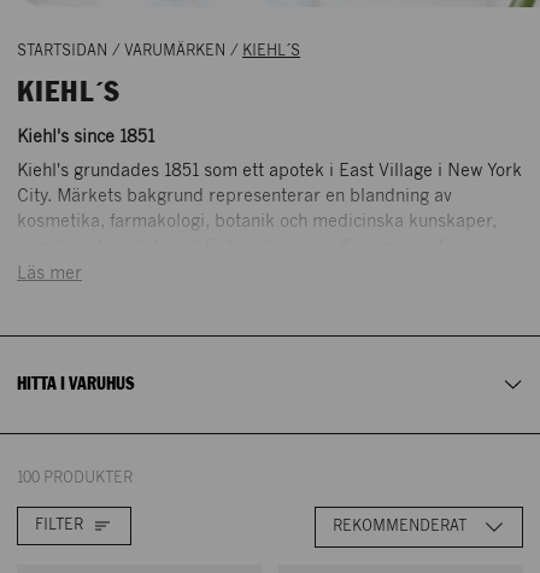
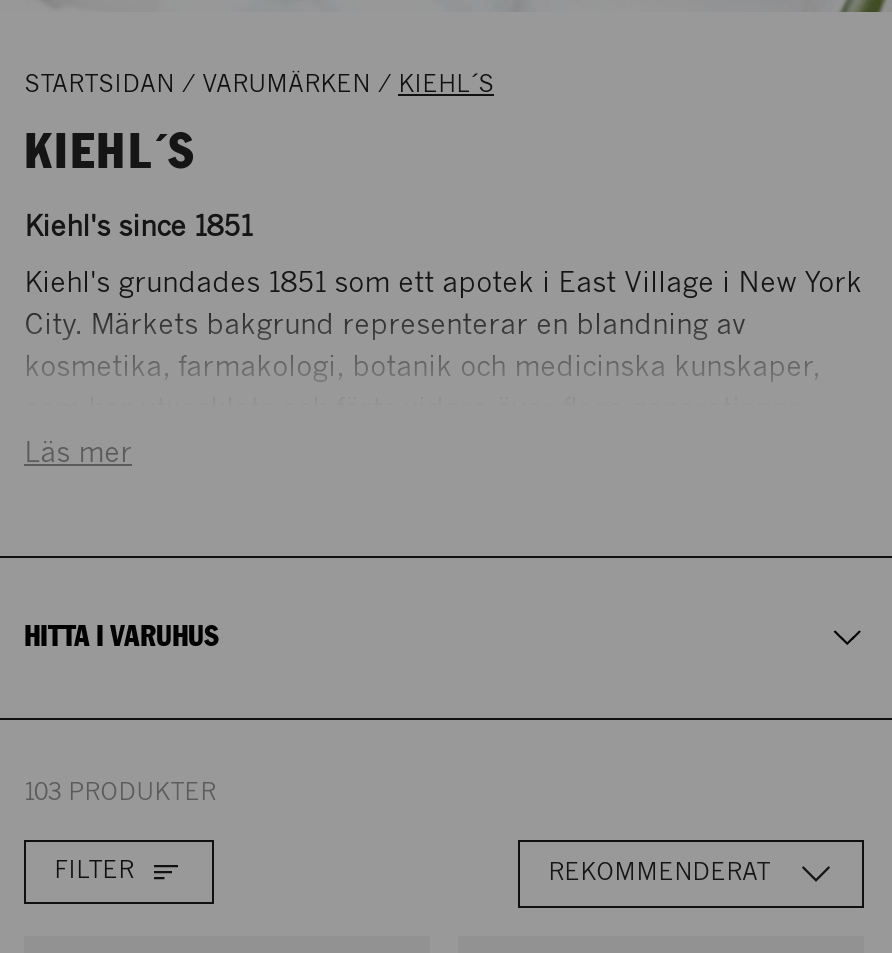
- 100 PRODUKTER
+ 103 PRODUKTER
